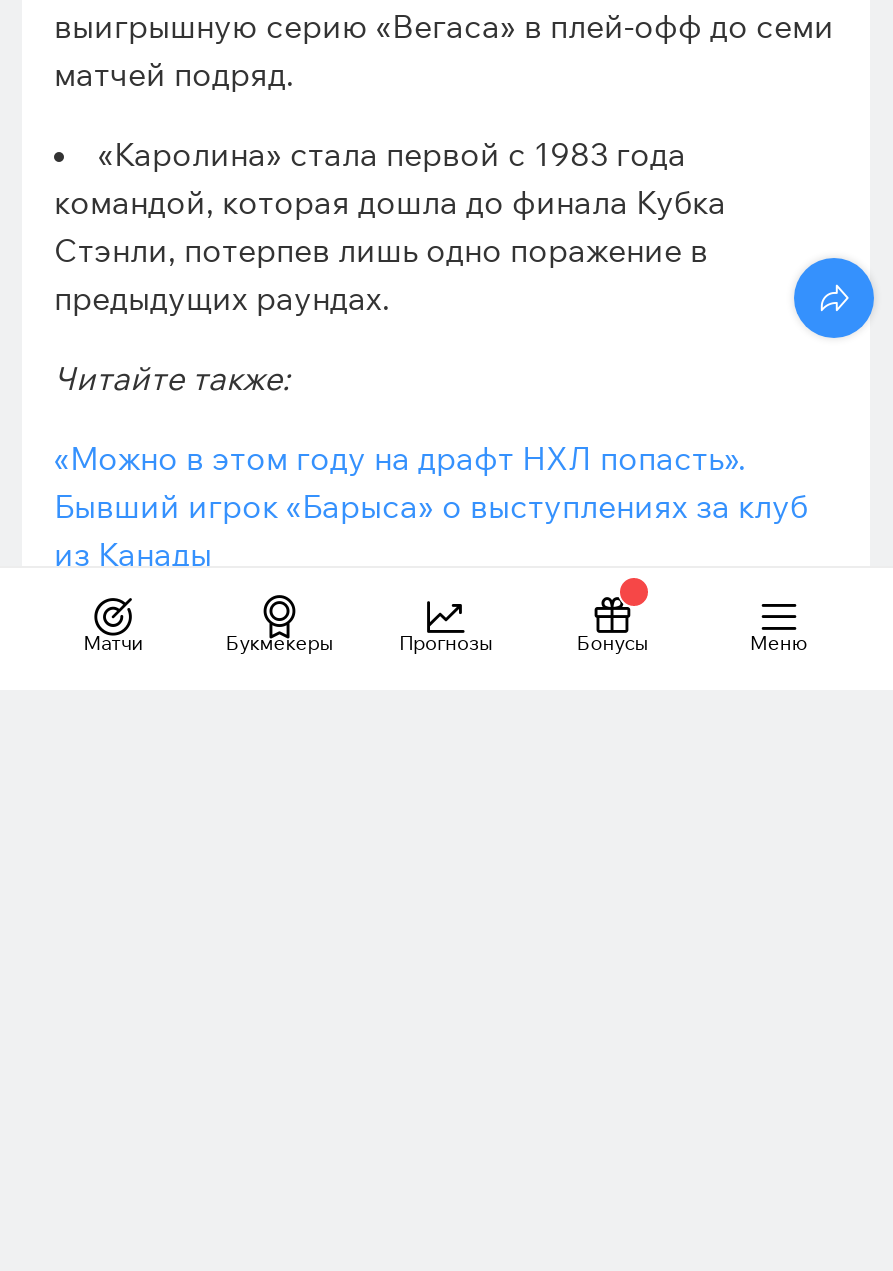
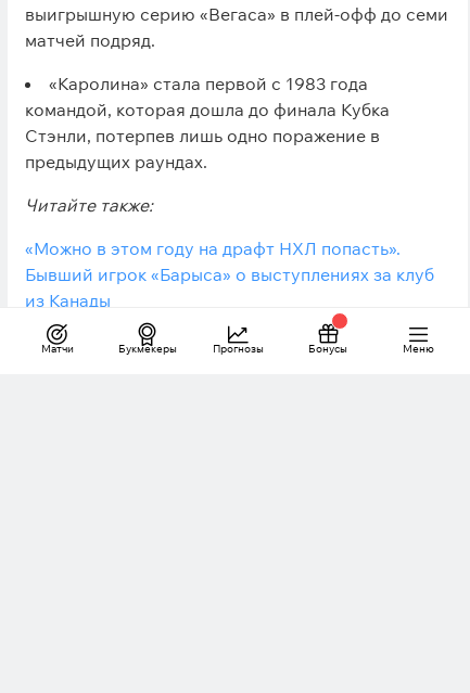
- [image]
